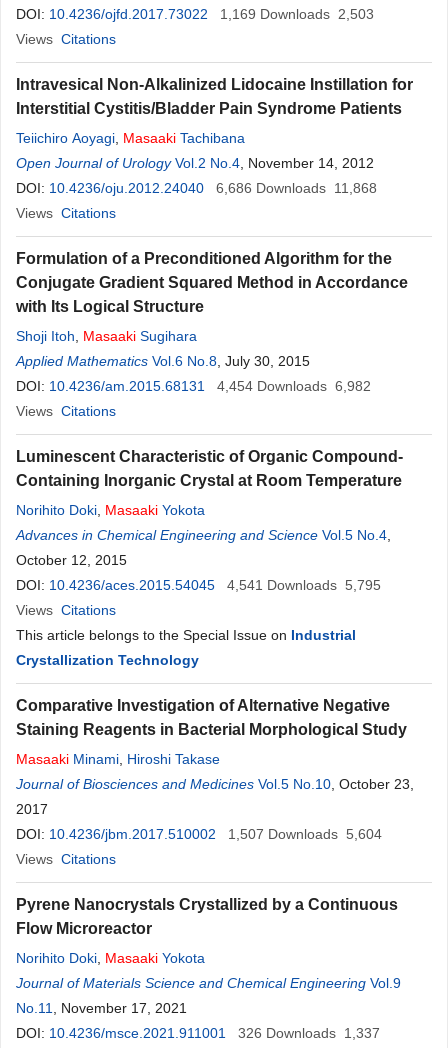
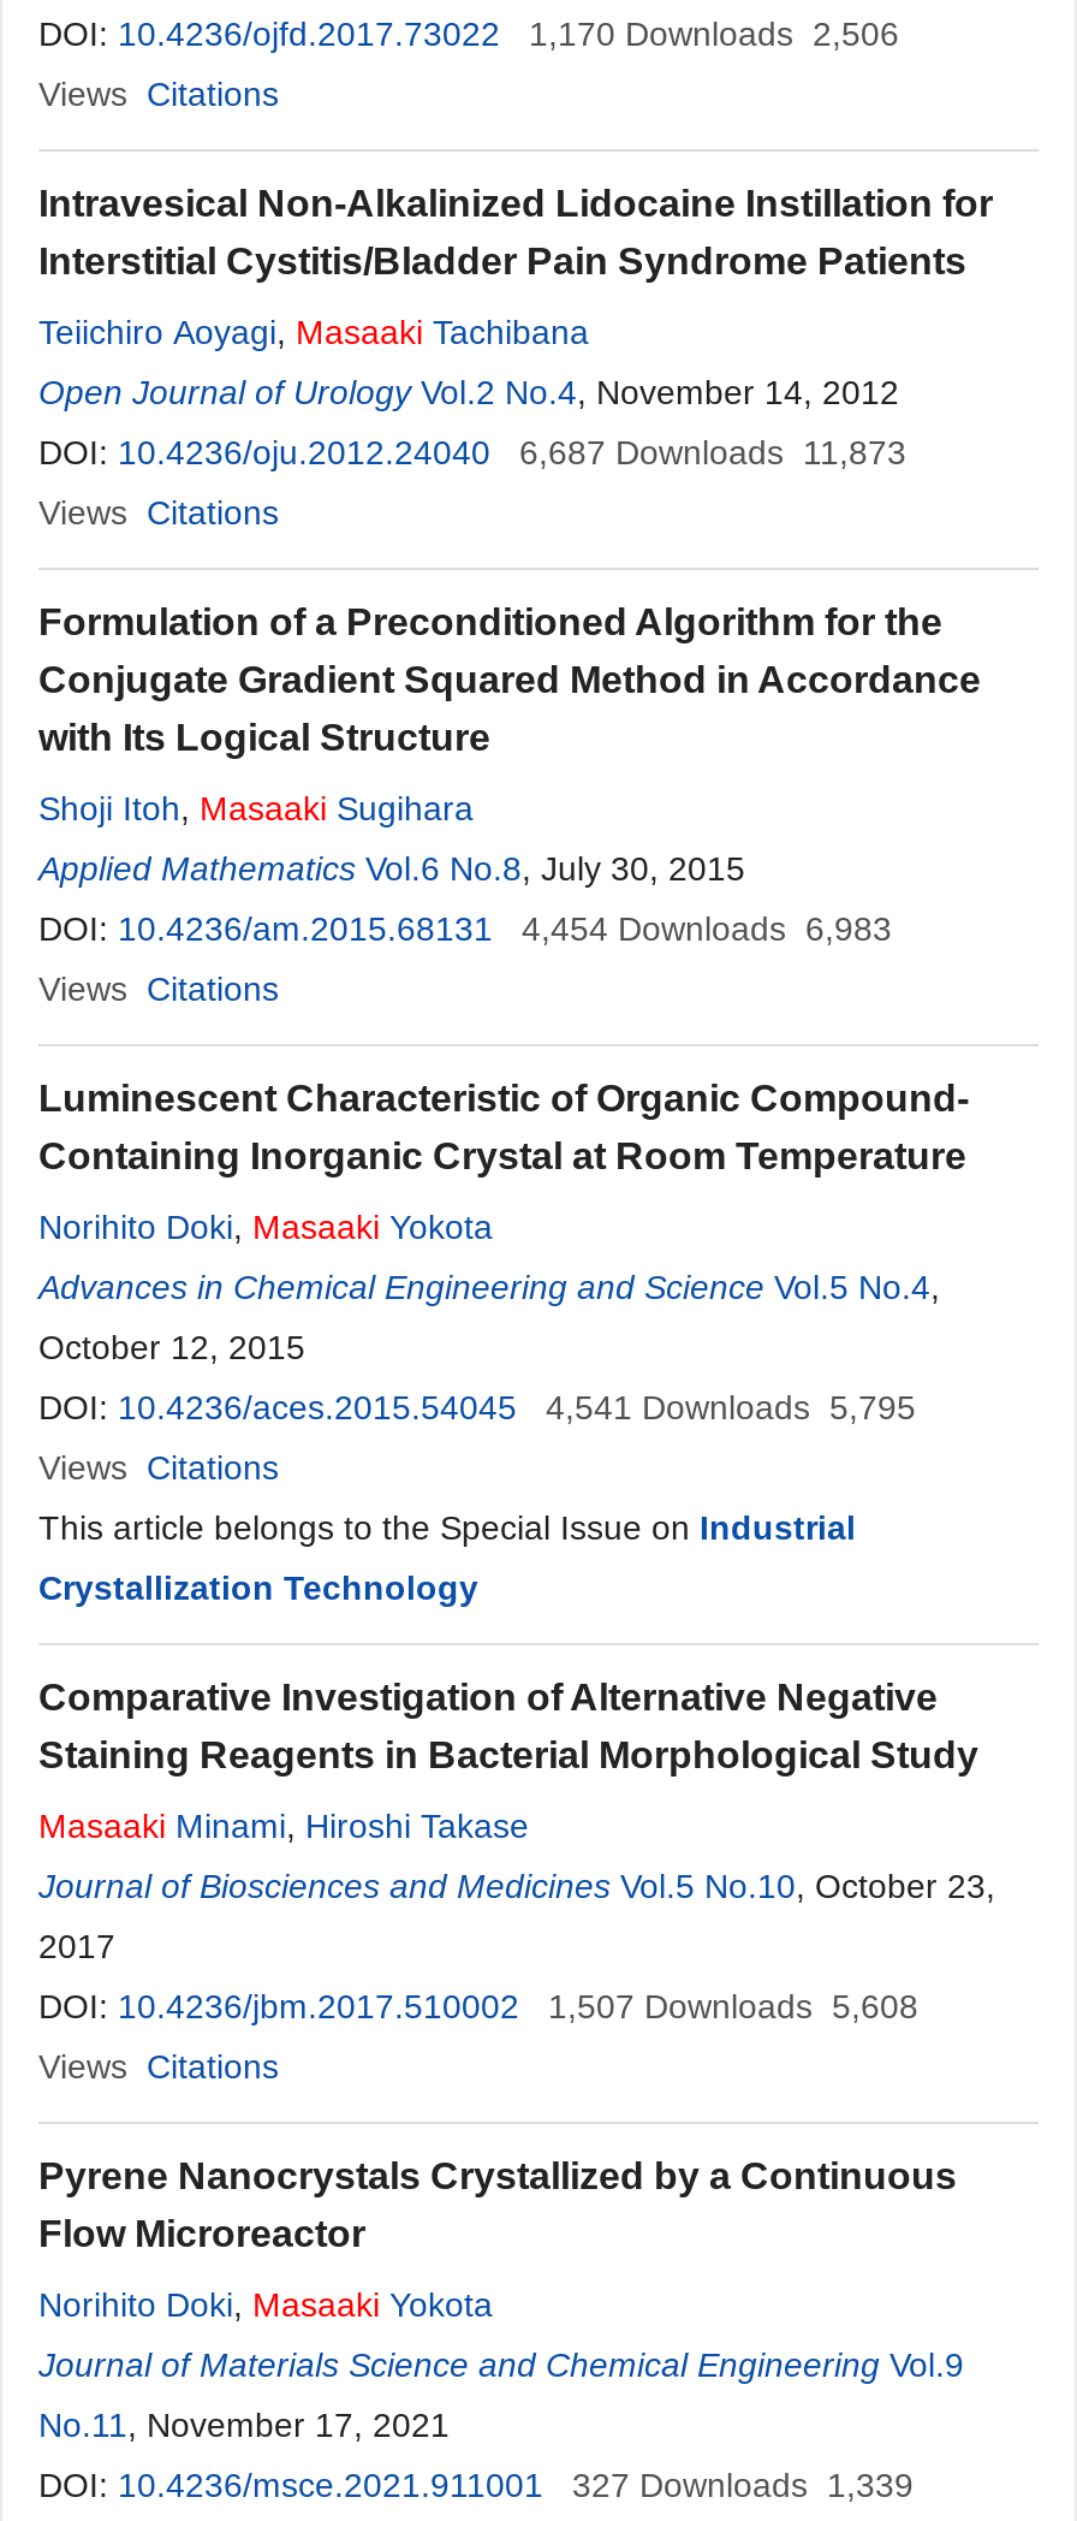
- DOI: 10.4236/ojfd.2017.73022 1,169 Downloads 2,503
+ DOI: 10.4236/ojfd.2017.73022 1,170 Downloads 2,506

- DOI: 10.4236/oju.2012.24040 6,686 Downloads 11,868
+ DOI: 10.4236/oju.2012.24040 6,687 Downloads 11,873

- DOI: 10.4236/am.2015.68131 4,454 Downloads 6,982
+ DOI: 10.4236/am.2015.68131 4,454 Downloads 6,983

- DOI: 10.4236/jbm.2017.510002 1,507 Downloads 5,604
+ DOI: 10.4236/jbm.2017.510002 1,507 Downloads 5,608

- DOI: 10.4236/msce.2021.911001 326 Downloads 1,337
+ DOI: 10.4236/msce.2021.911001 327 Downloads 1,339
